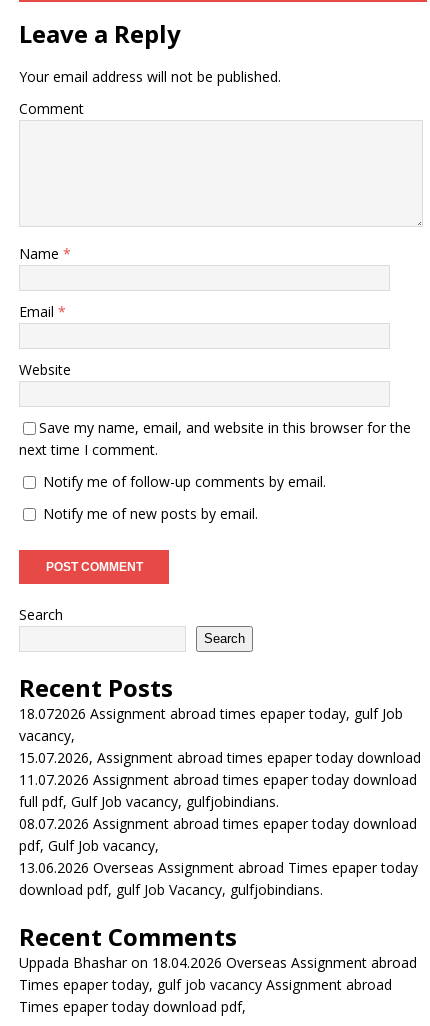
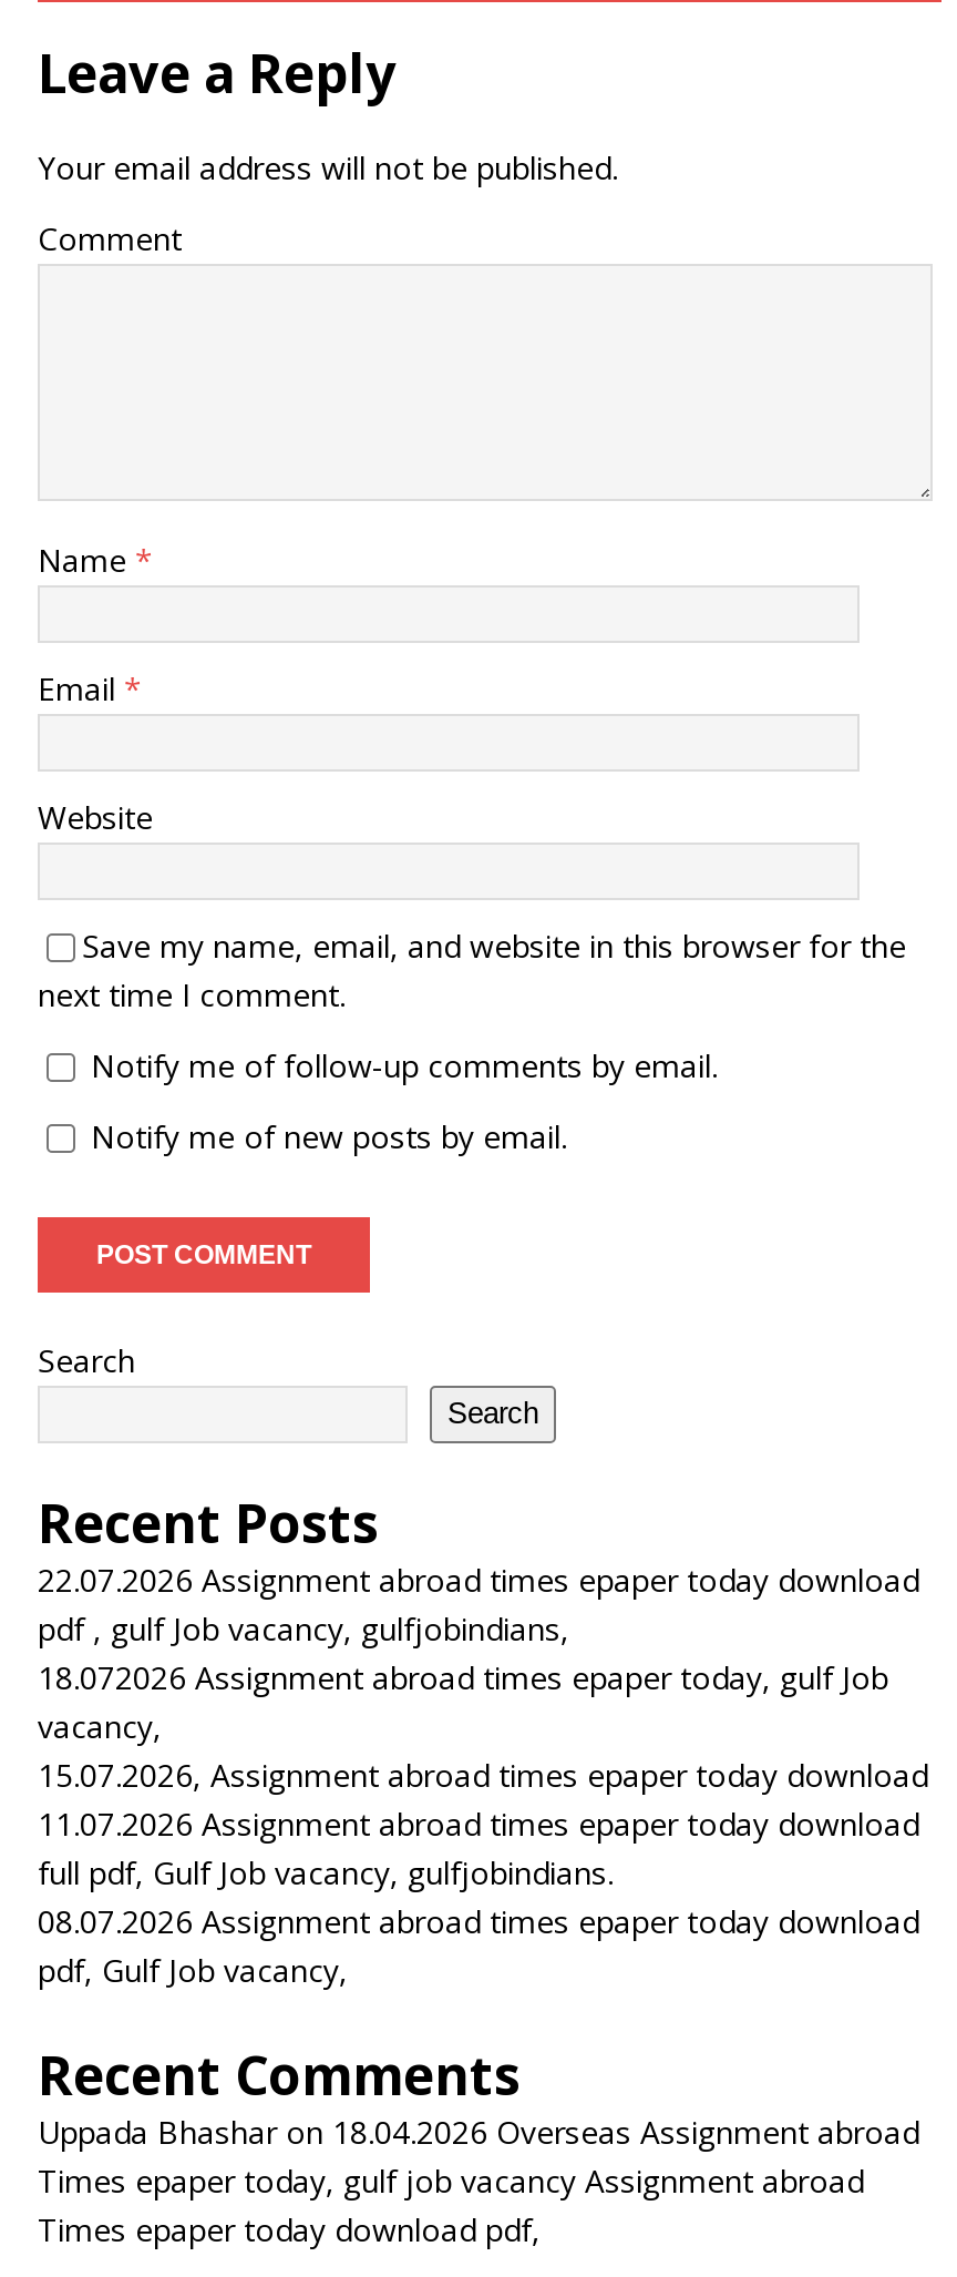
+ 22.07.2026 Assignment abroad times epaper today download
+ pdf , gulf Job vacancy, gulfjobindians,

moved down: 18.072026 Assignment abroad times epaper today, gulf Job | vacancy, | 15.07.2026, Assignment abroad times epaper today download | 11.07.2026 Assignment abroad times epaper today download | full pdf, Gulf Job vacancy, gulfjobindians. | 08.07.2026 Assignment abroad times epaper today download | pdf, Gulf Job vacancy,

- 13.06.2026 Overseas Assignment abroad Times epaper today
- download pdf, gulf Job Vacancy, gulfjobindians.
